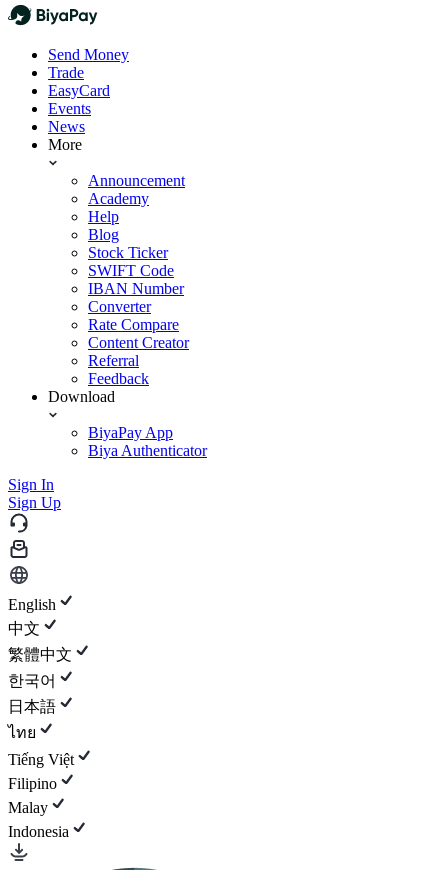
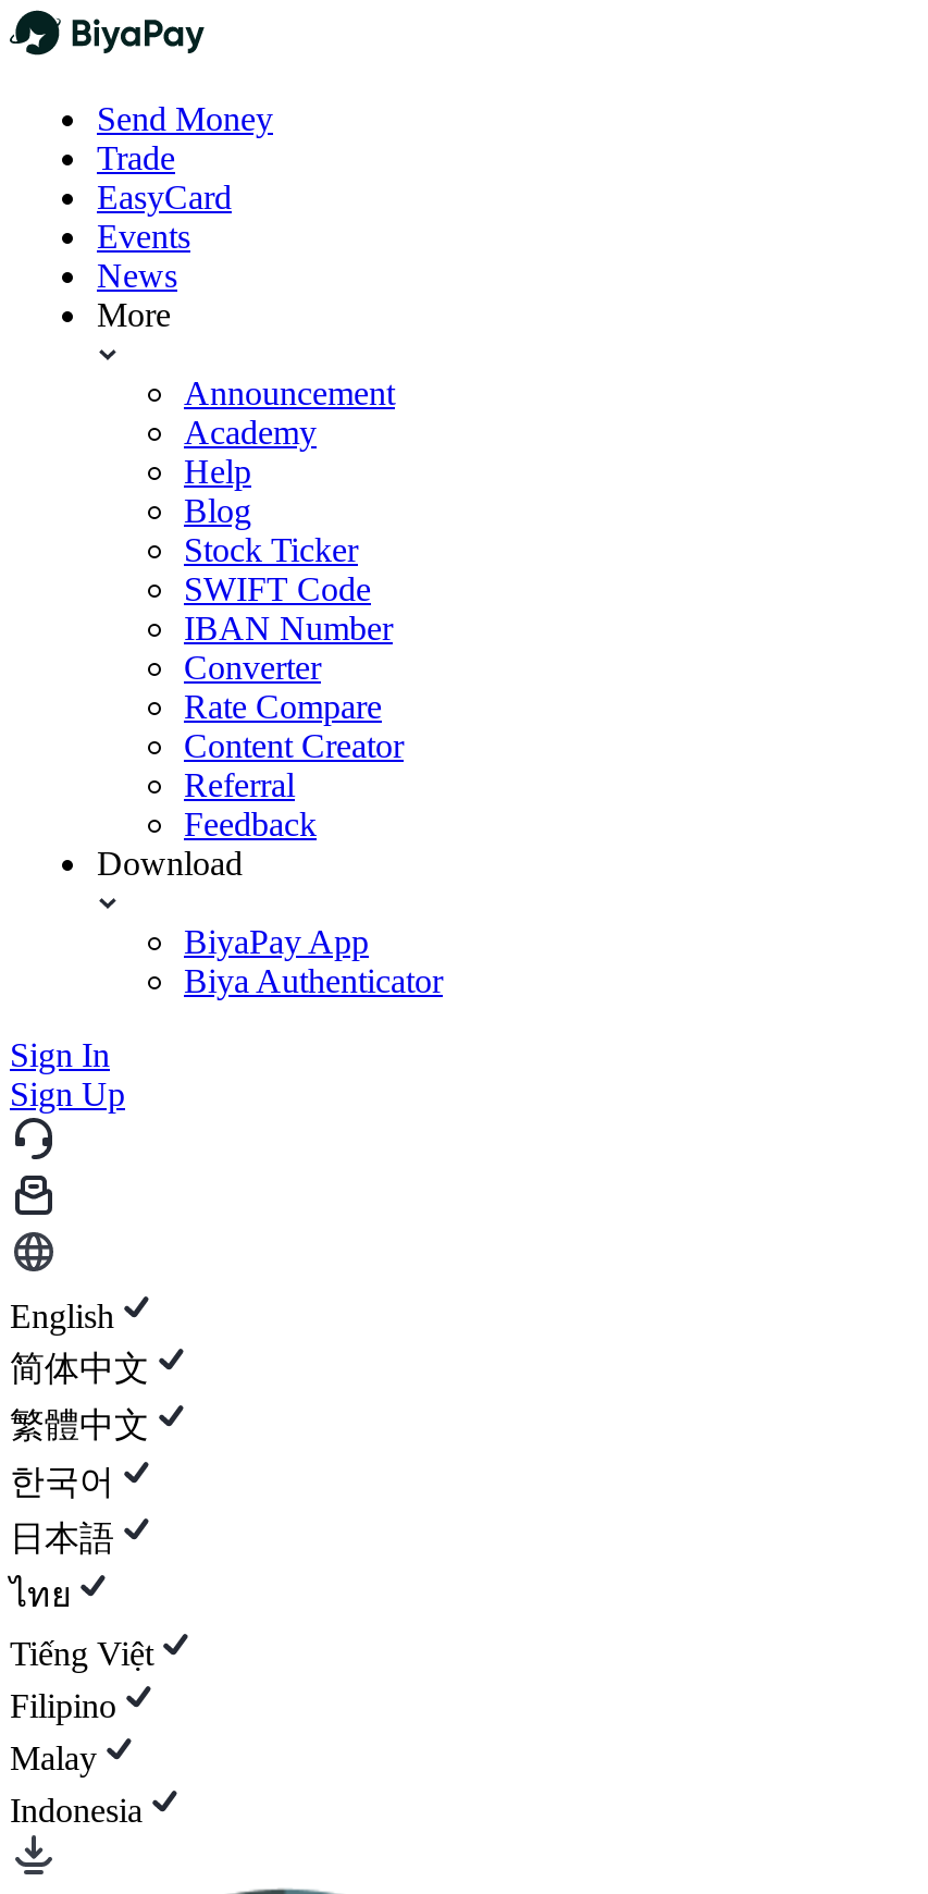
- 中文
+ 简体中文
